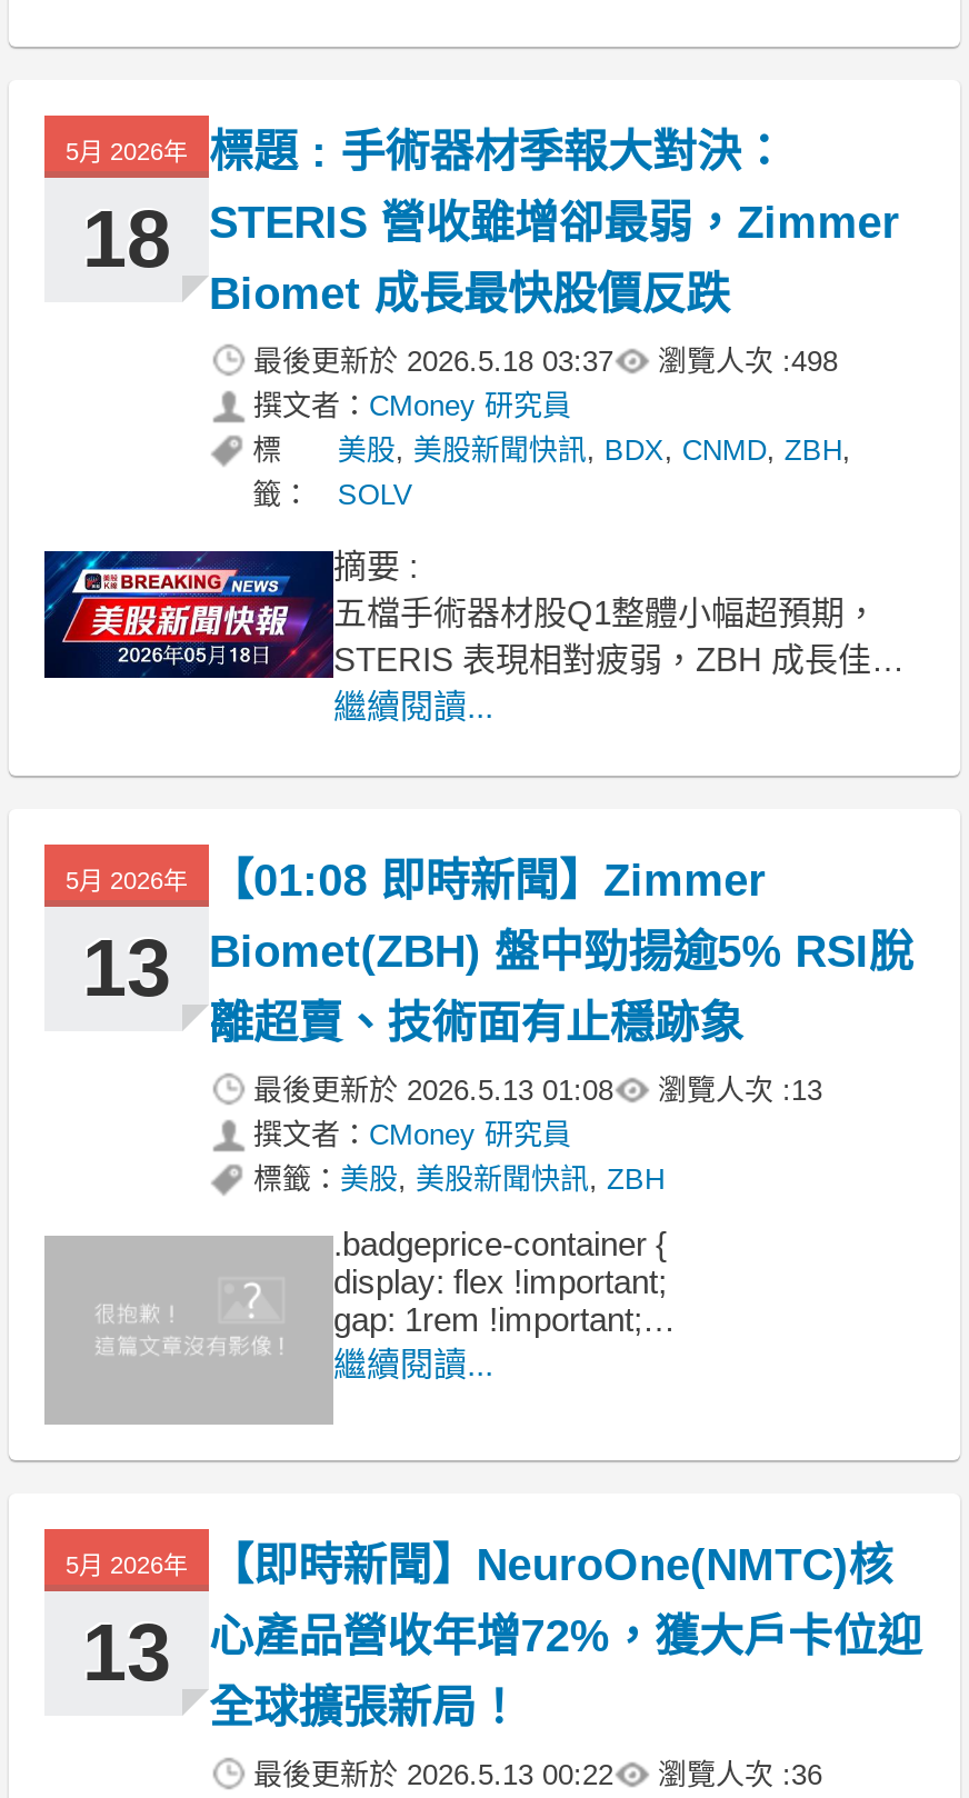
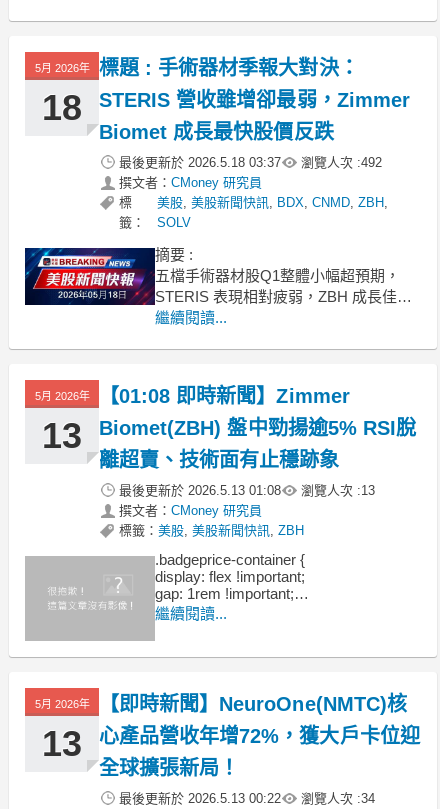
- 最後更新於2026.5.18 03:37 瀏覽人次 : 498
+ 最後更新於2026.5.18 03:37 瀏覽人次 : 492

- 最後更新於2026.5.13 00:22 瀏覽人次 : 36
+ 最後更新於2026.5.13 00:22 瀏覽人次 : 34
